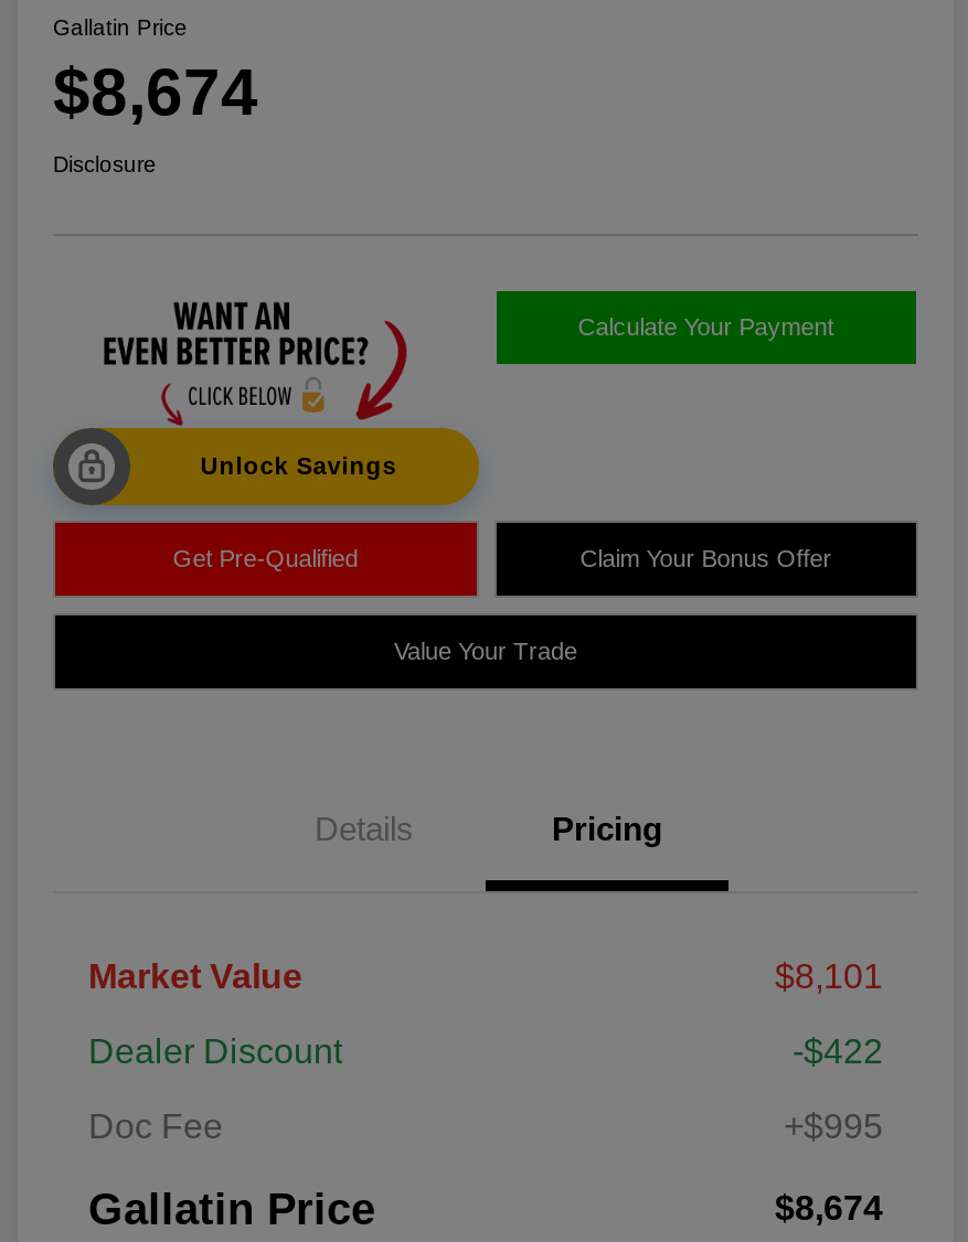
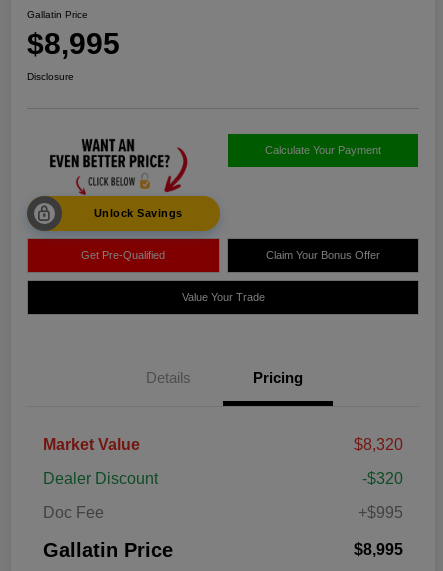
- $8,674
+ $8,995

- $8,101
+ $8,320

- -$422
+ -$320

- $8,674
+ $8,995
